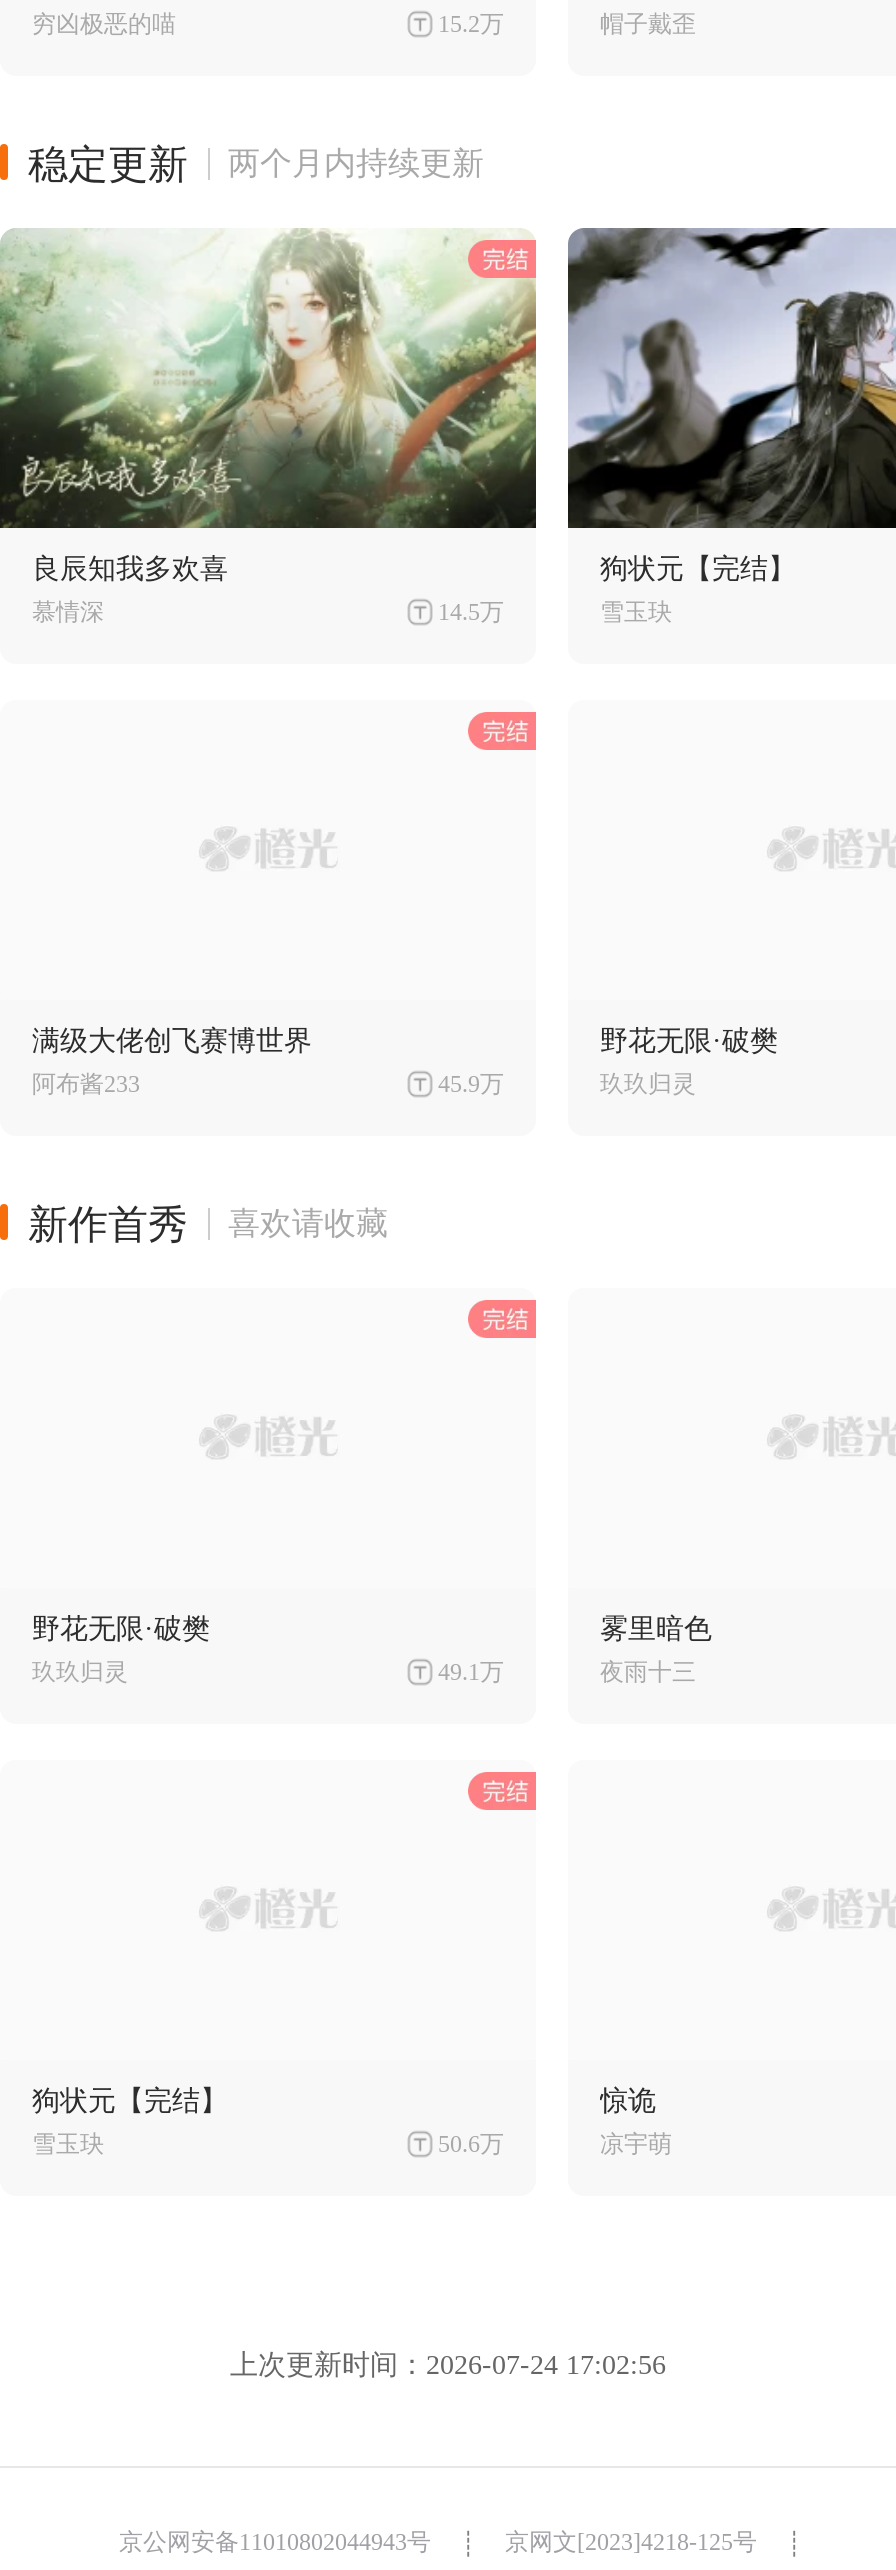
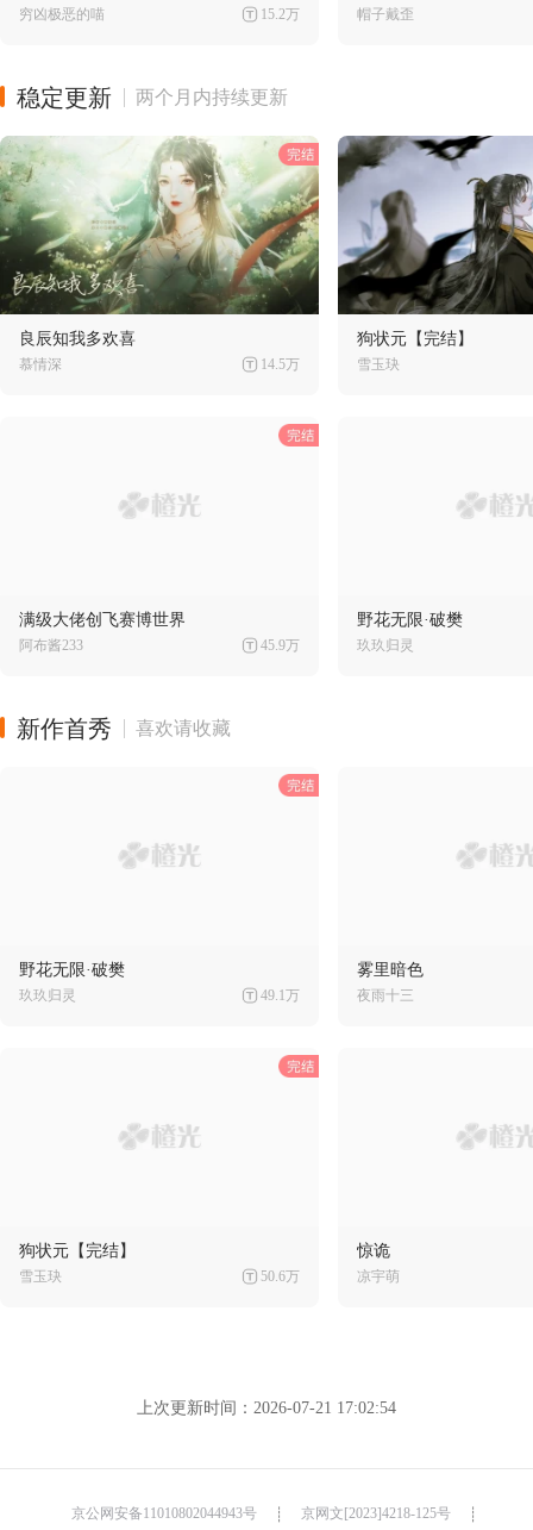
- 上次更新时间：2026-07-24 17:02:56
+ 上次更新时间：2026-07-21 17:02:54
